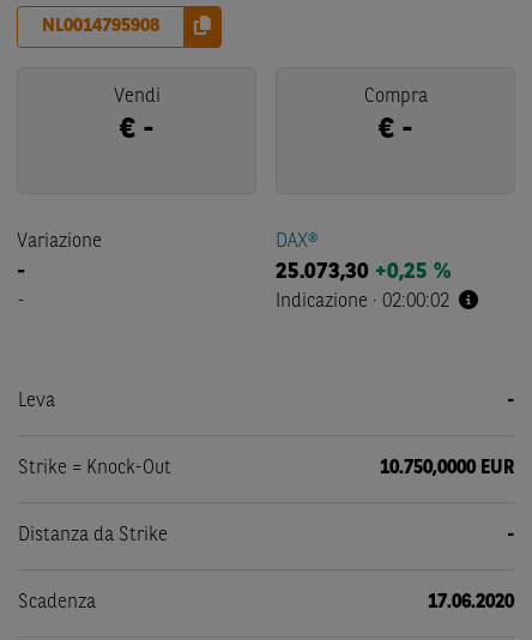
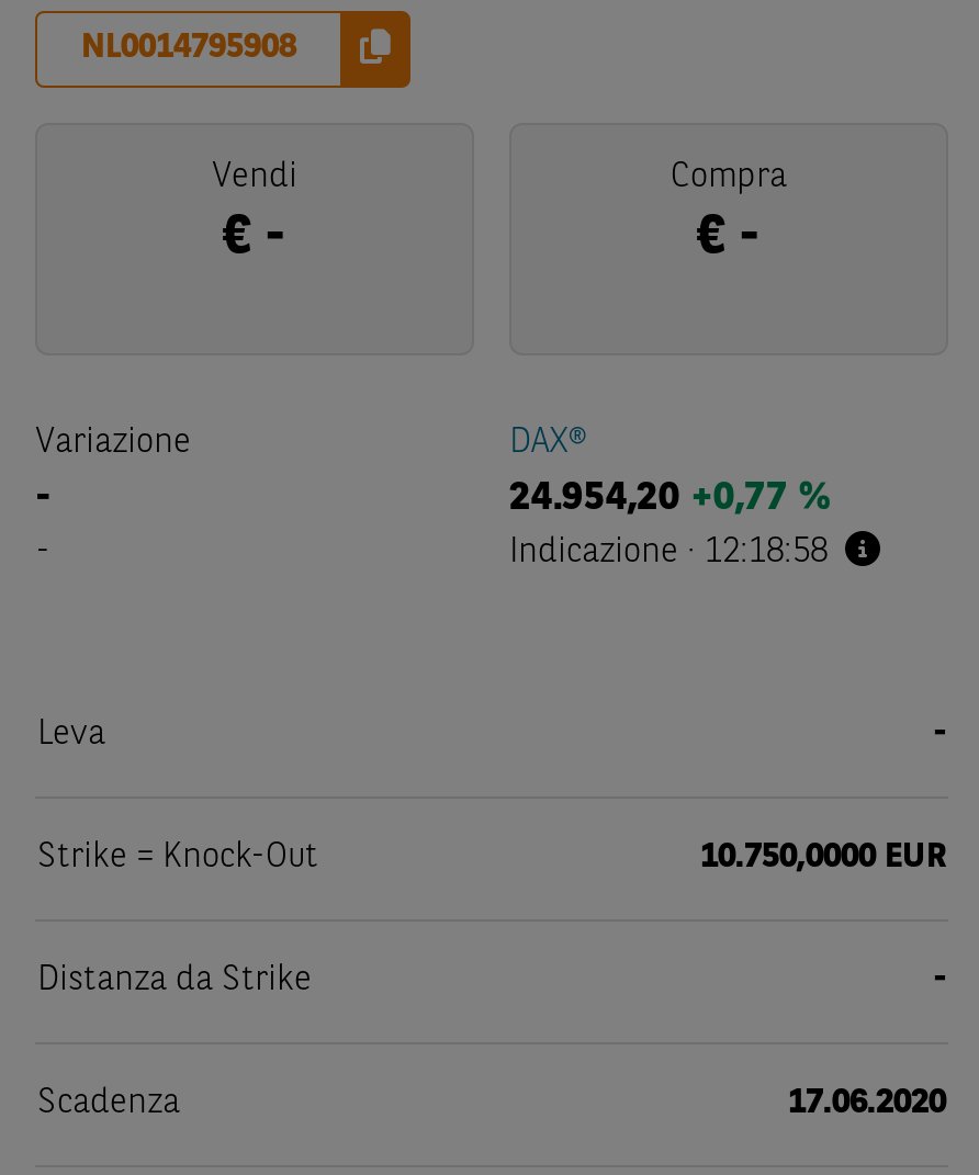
- 25.073,30 +0,25 %
+ 24.954,20 +0,77 %

- Indicazione · 02:00:02
+ Indicazione · 12:18:58
